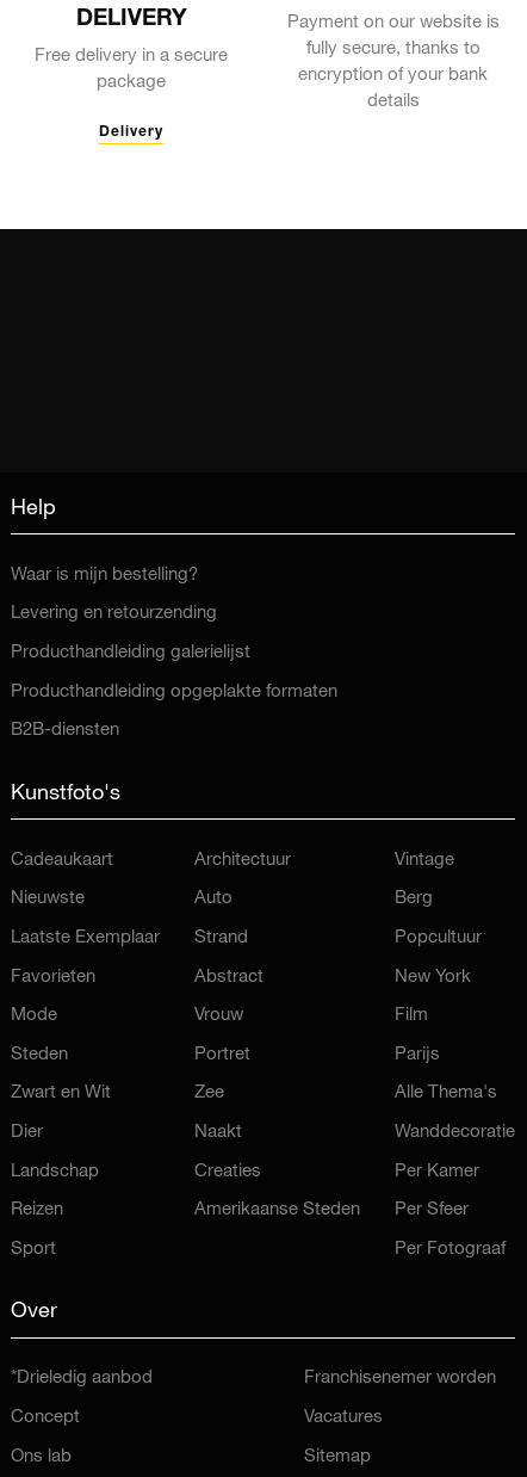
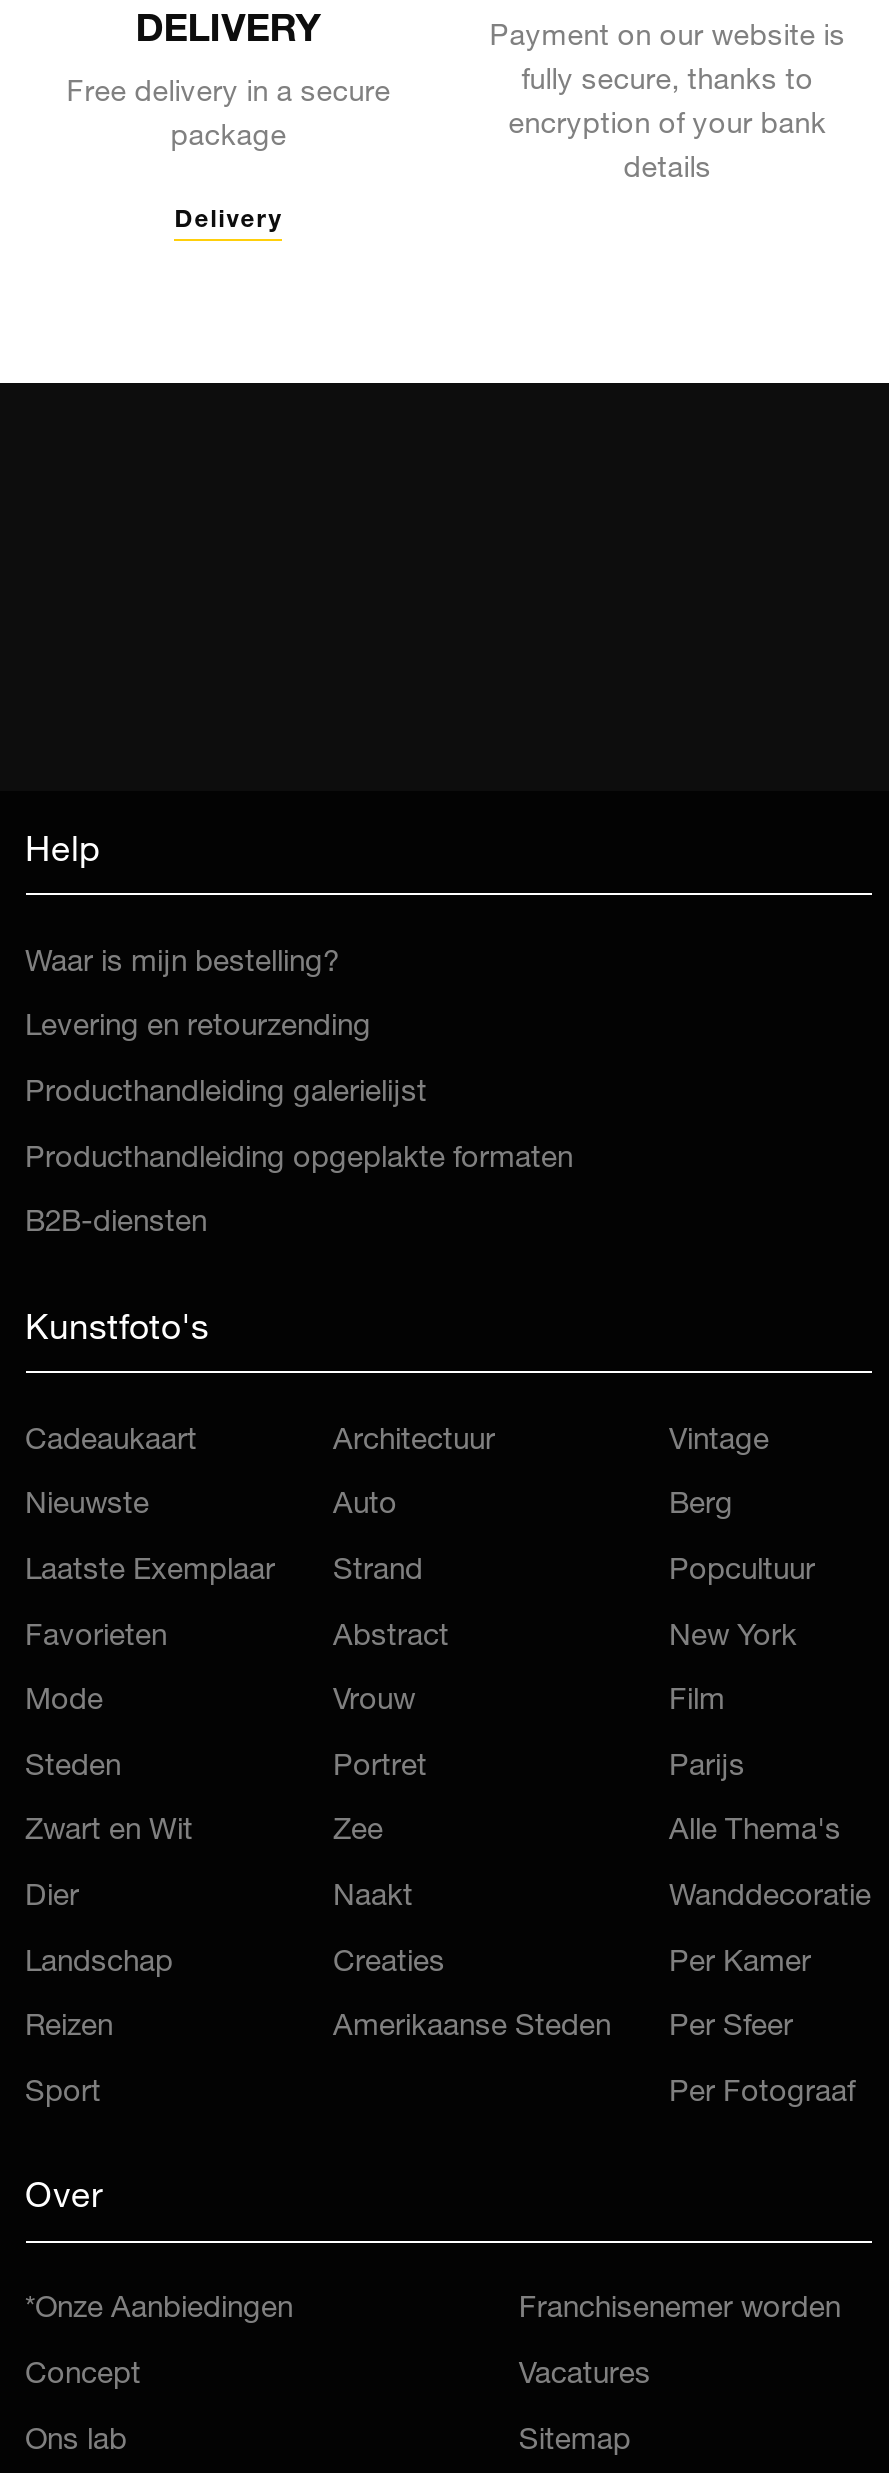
- *Drieledig aanbod
+ *Onze Aanbiedingen
